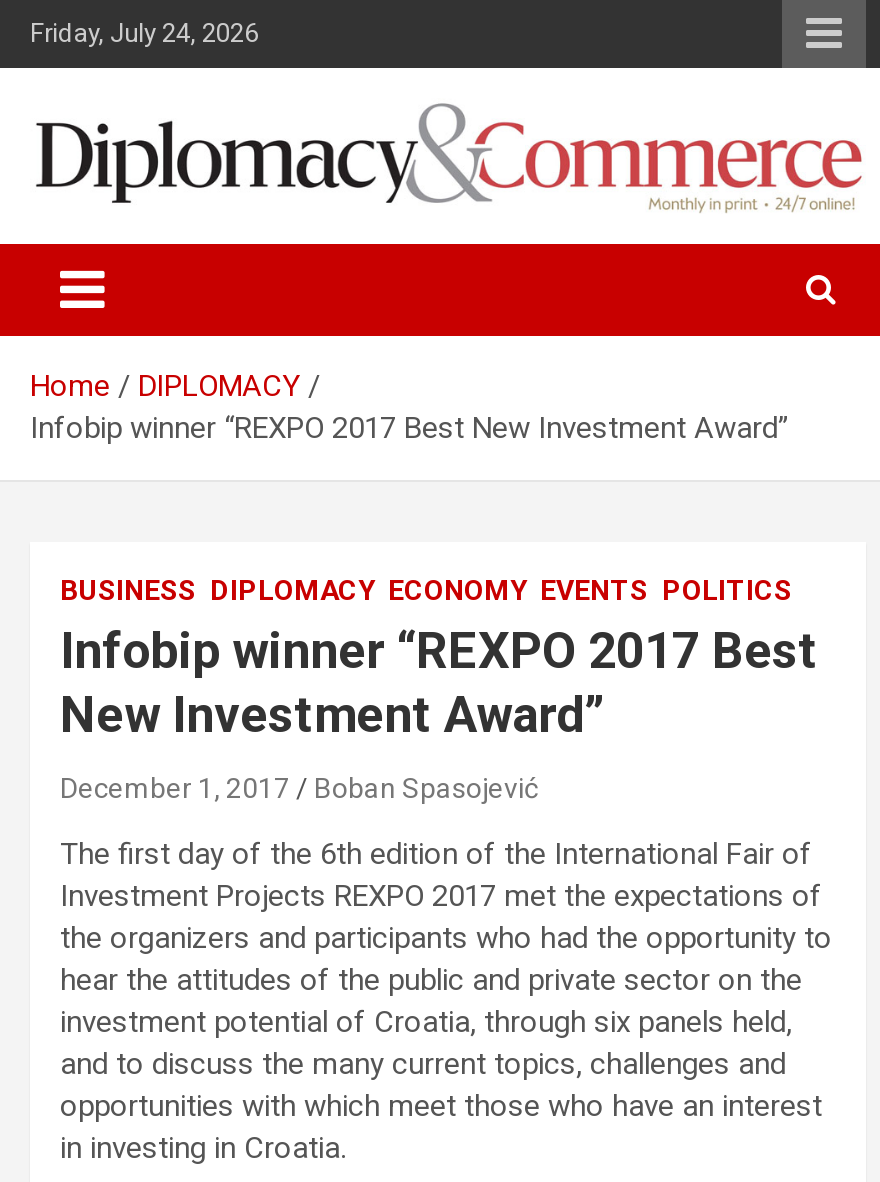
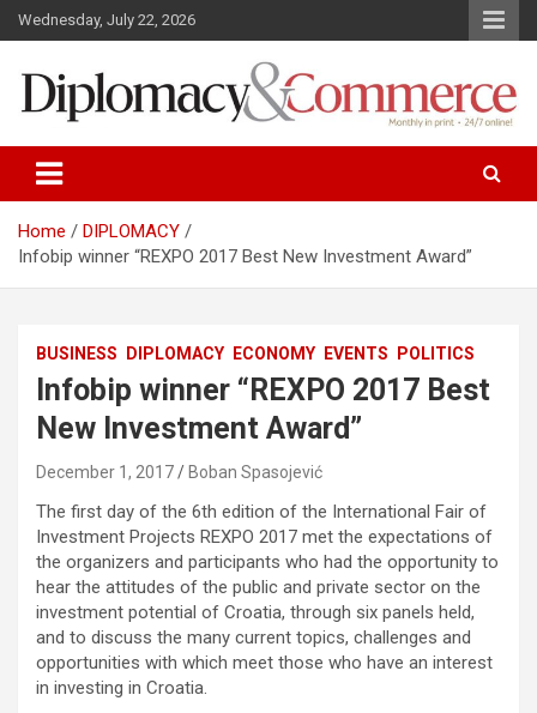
- Friday, July 24, 2026
+ Wednesday, July 22, 2026
